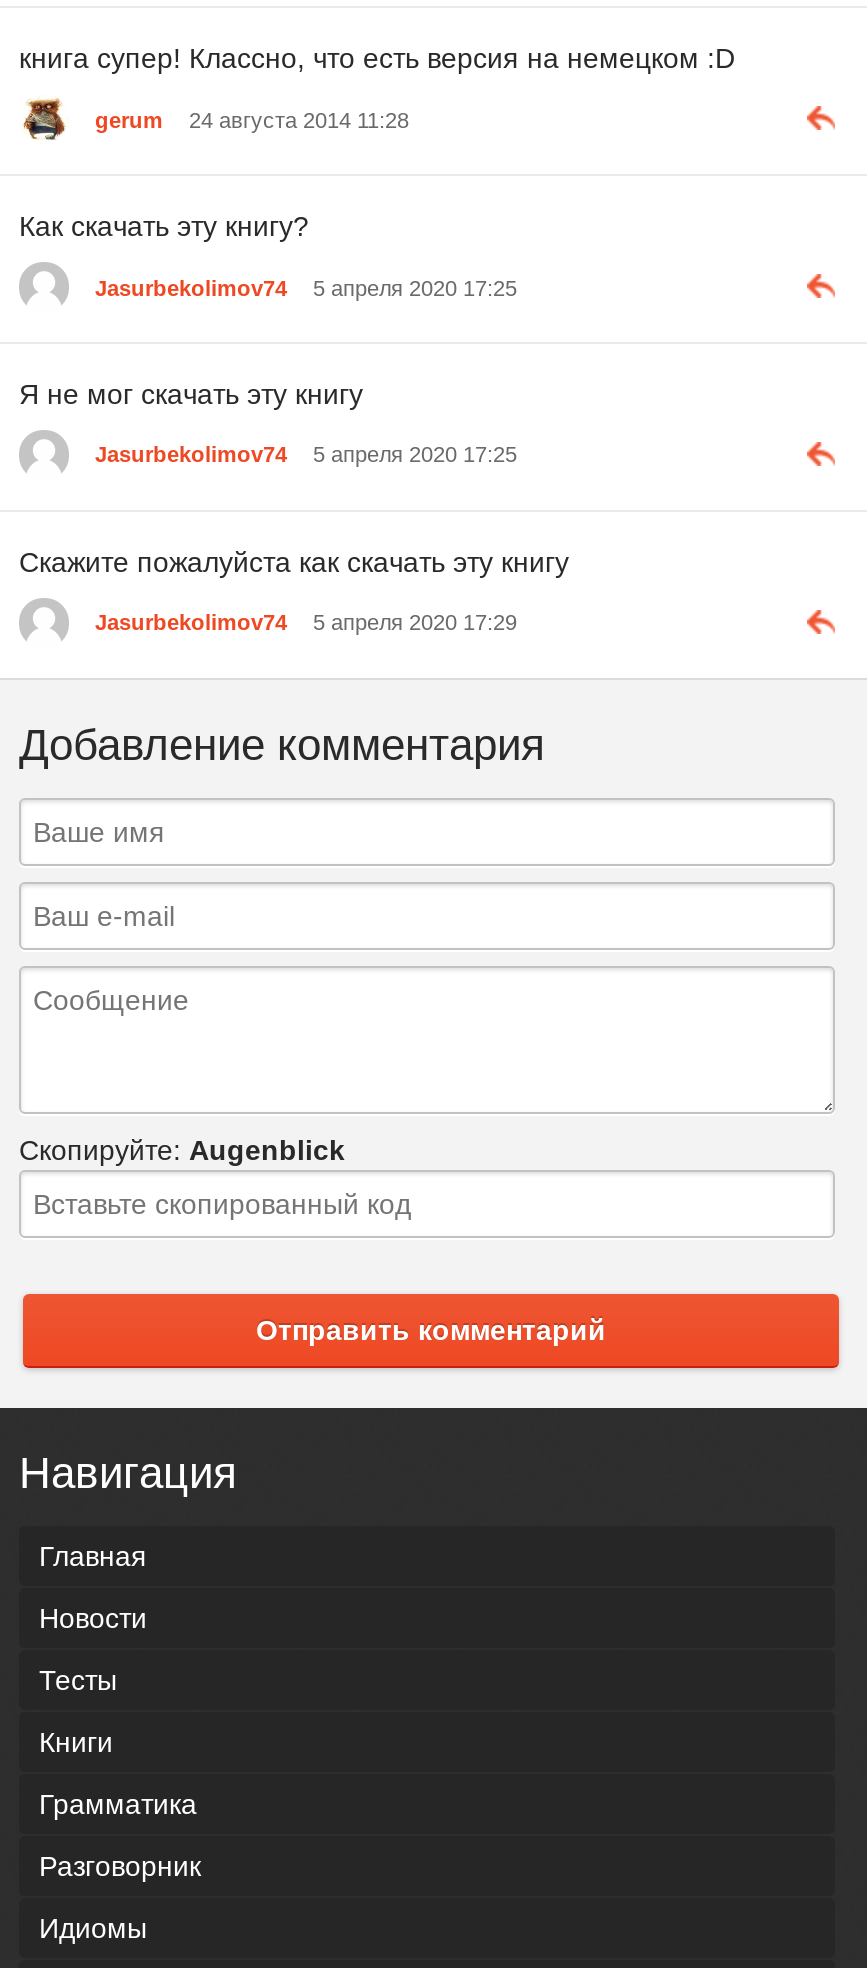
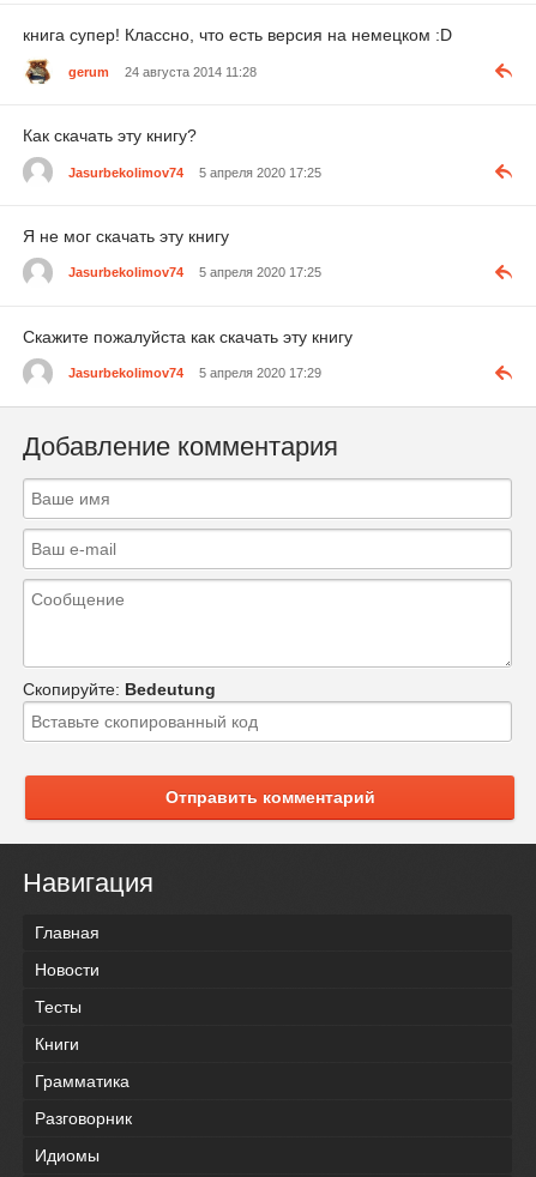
- Скопируйте: Augenblick
+ Скопируйте: Bedeutung
